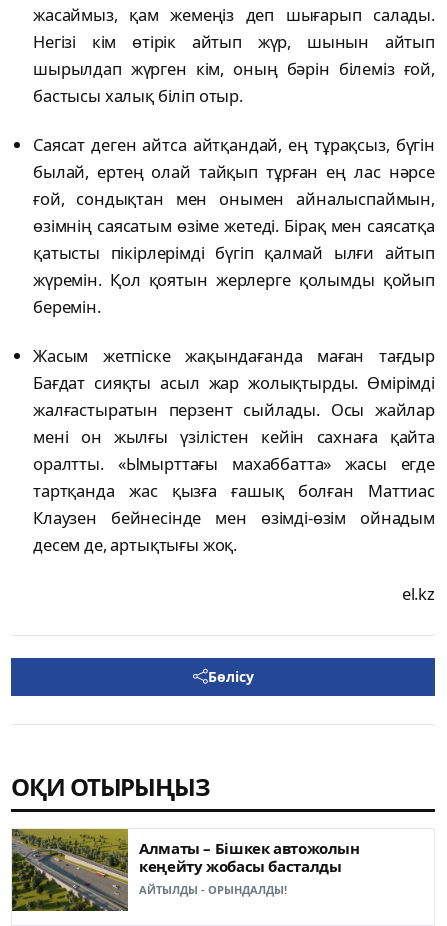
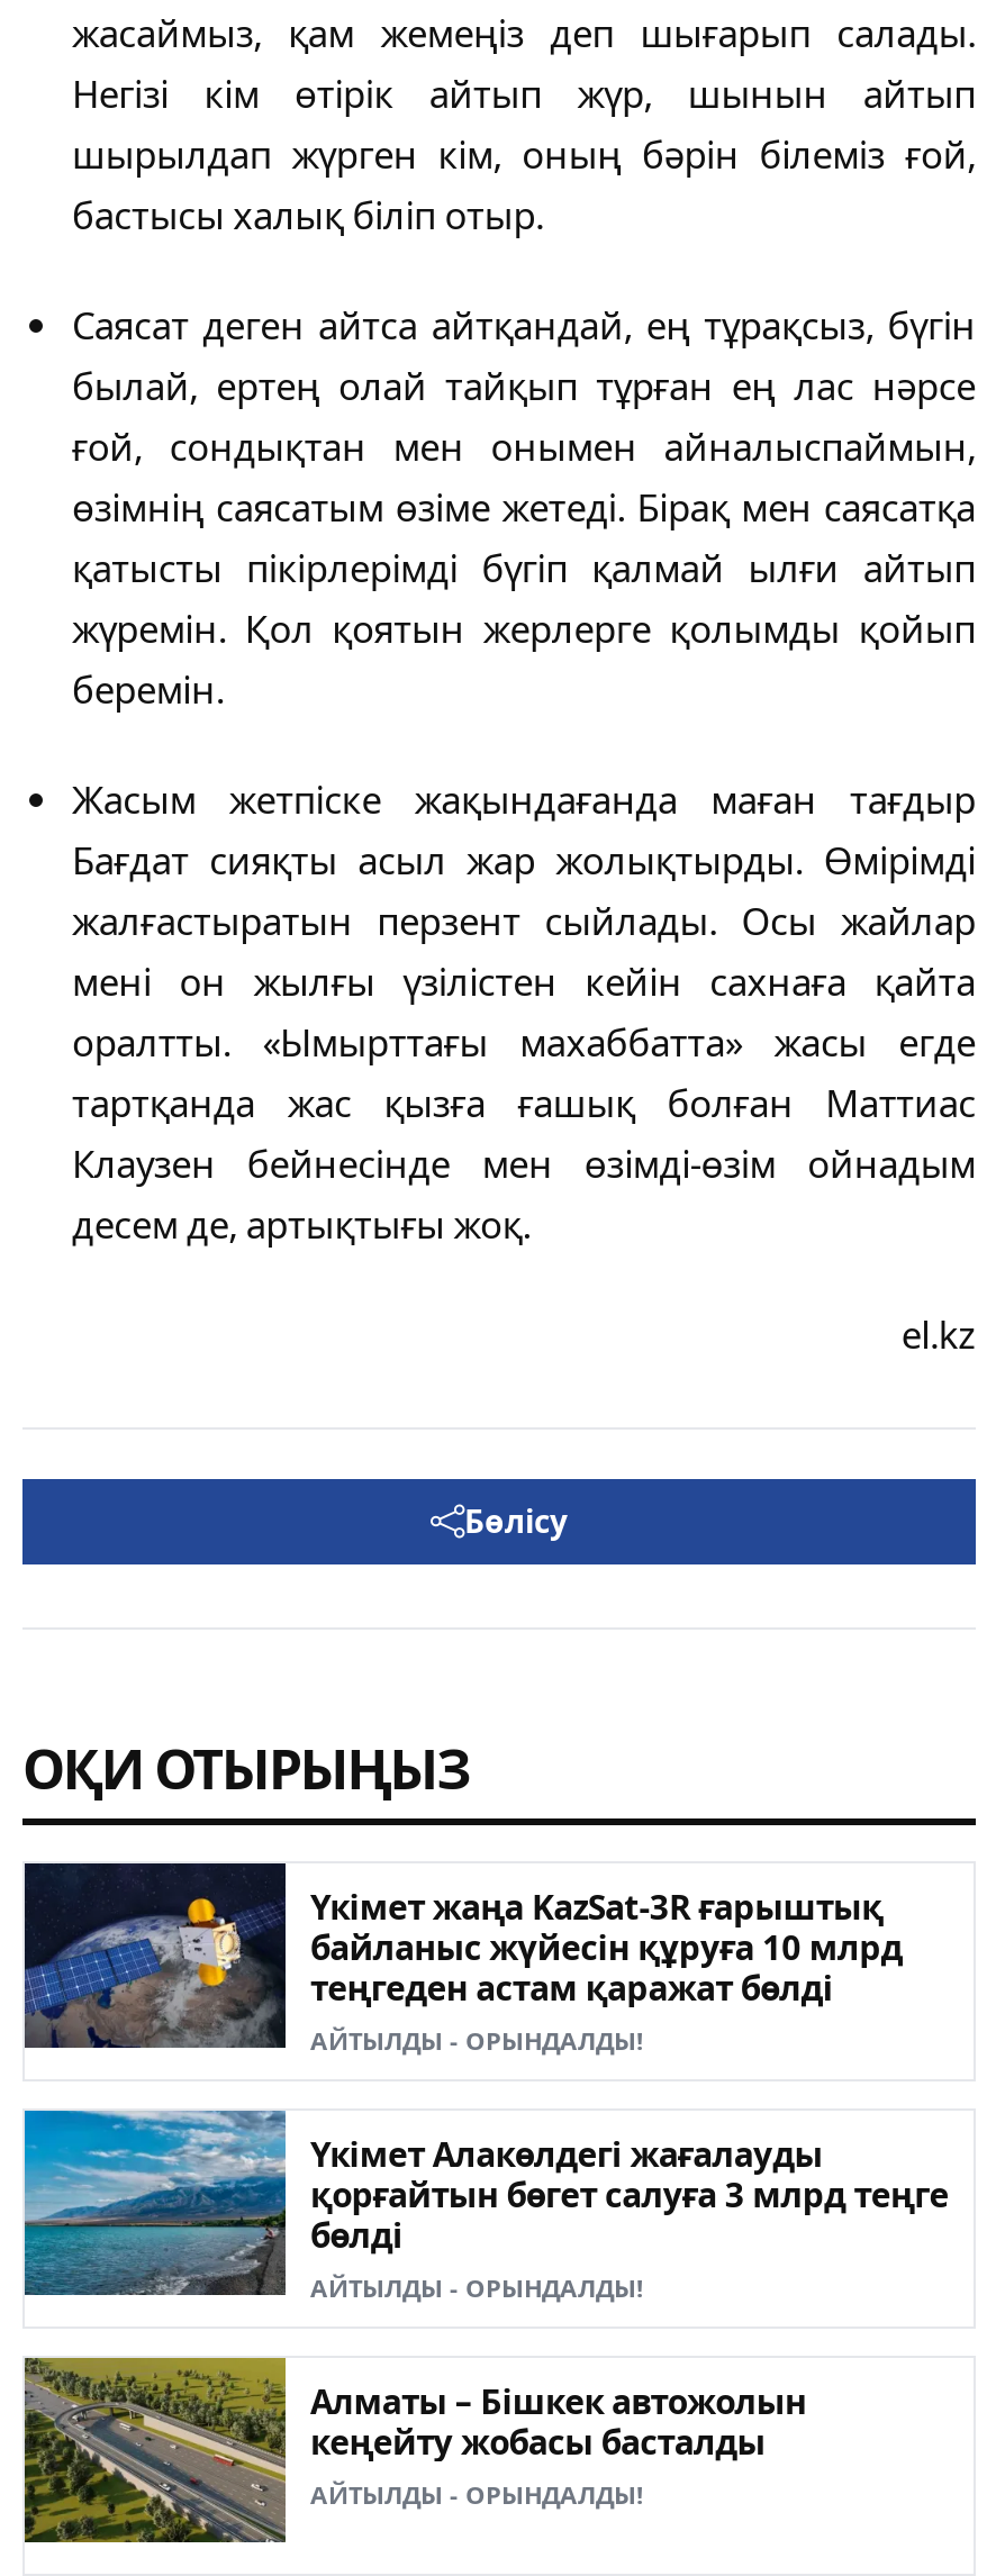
+ [image]
+ Үкімет жаңа KazSat-3R ғарыштық
+ байланыс жүйесін құруға 10 млрд
+ теңгеден астам қаражат бөлді
+ АЙТЫЛДЫ - ОРЫНДАЛДЫ!
+ Үкімет Алакөлдегі жағалауды
+ қорғайтын бөгет салуға 3 млрд теңге
+ бөлді
+ АЙТЫЛДЫ - ОРЫНДАЛДЫ!

+ [image]
